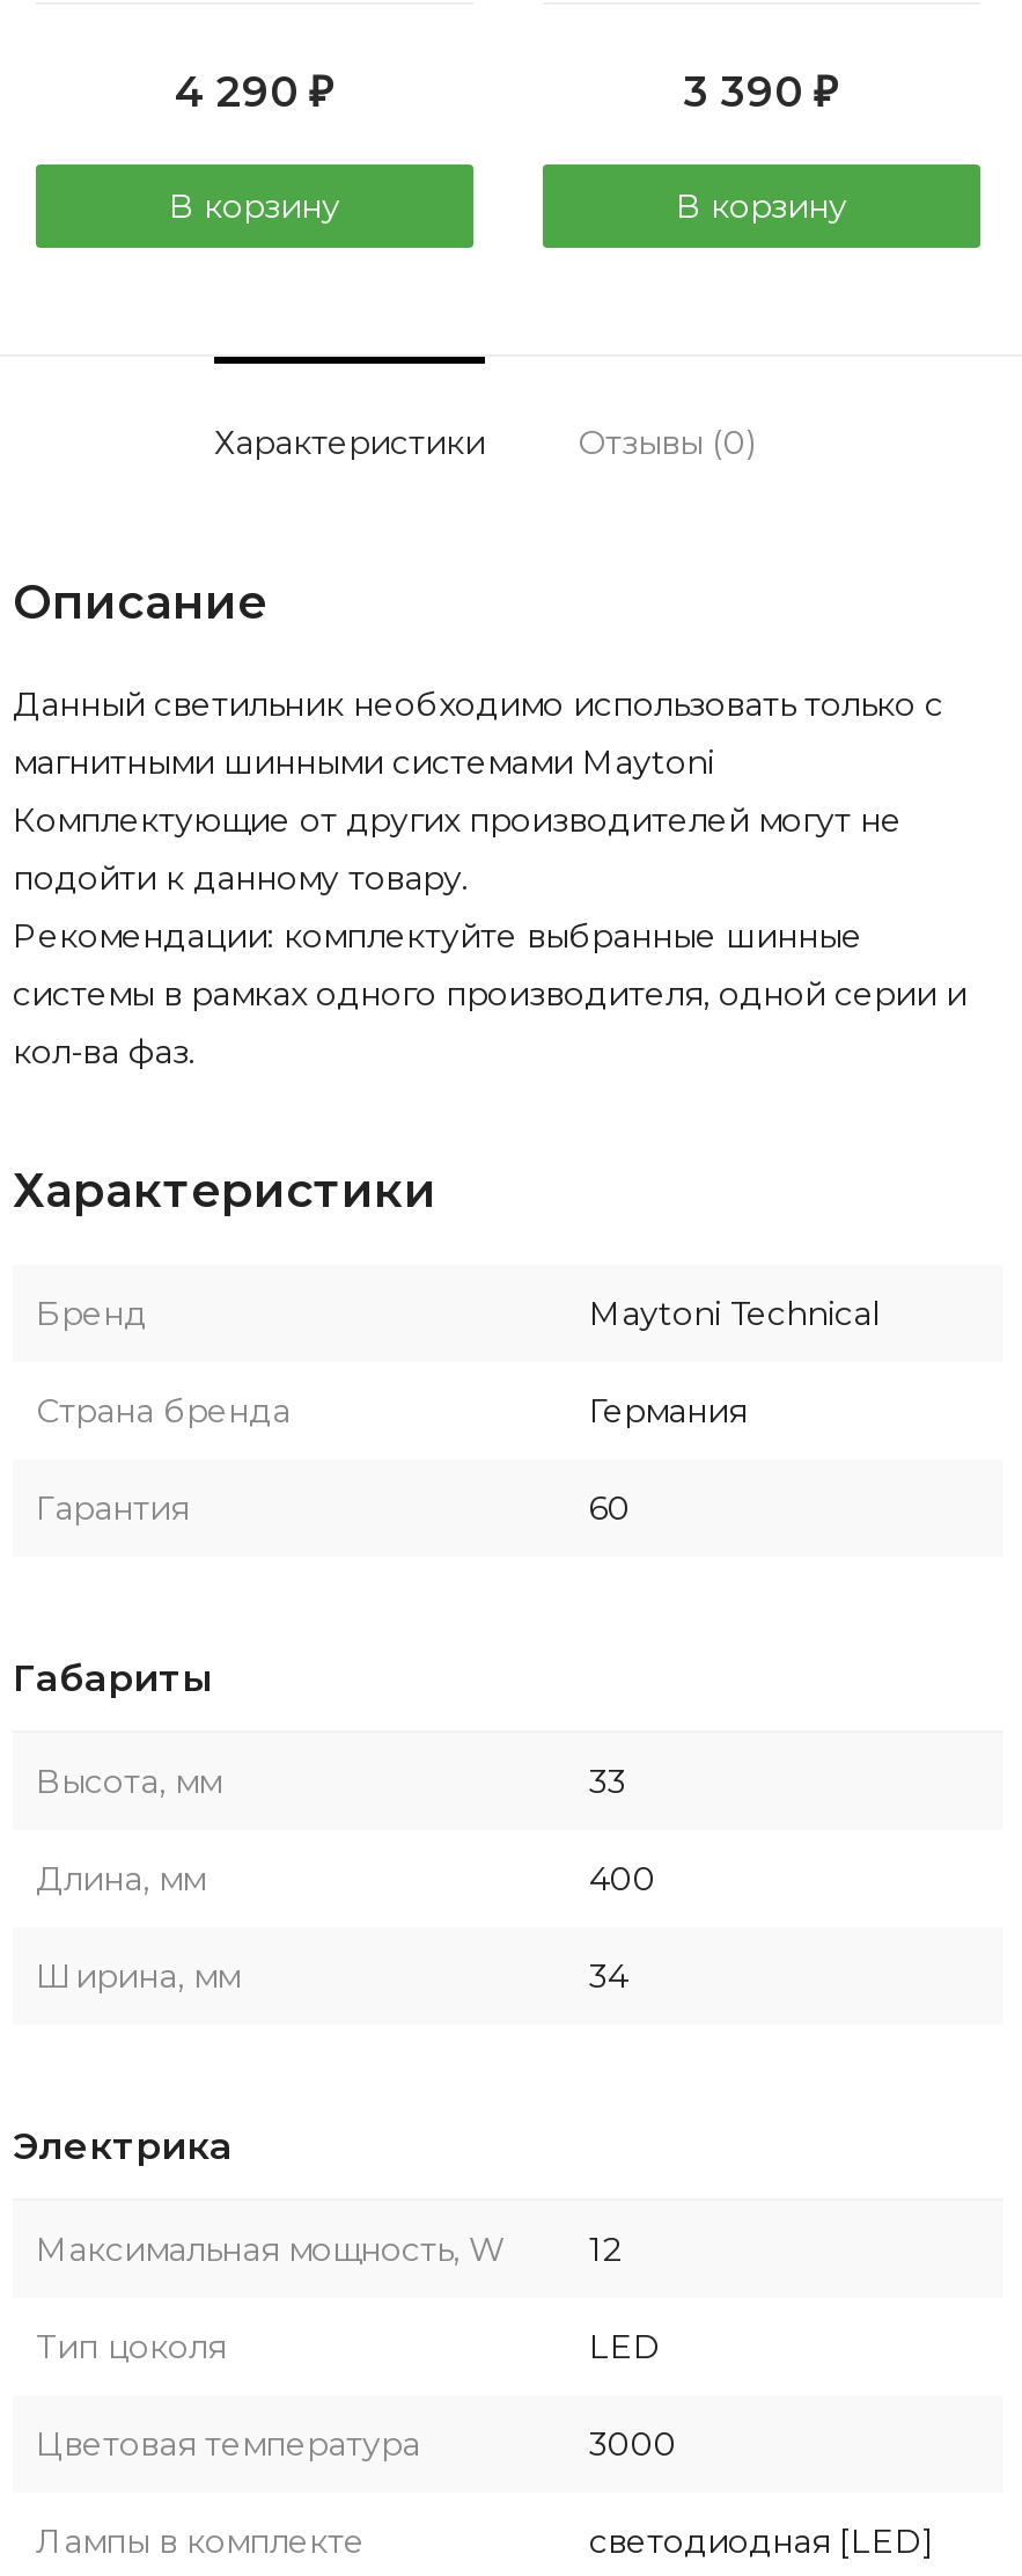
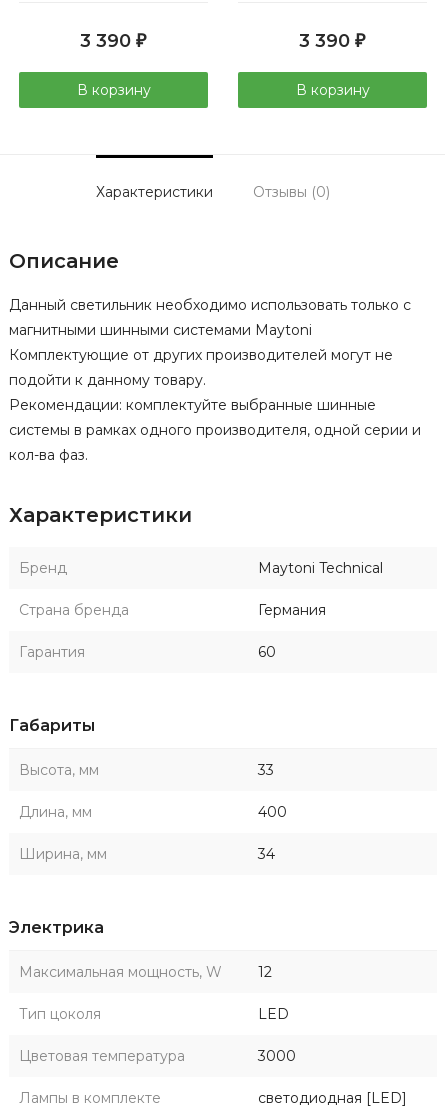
- 4 290 ₽
+ 3 390 ₽
